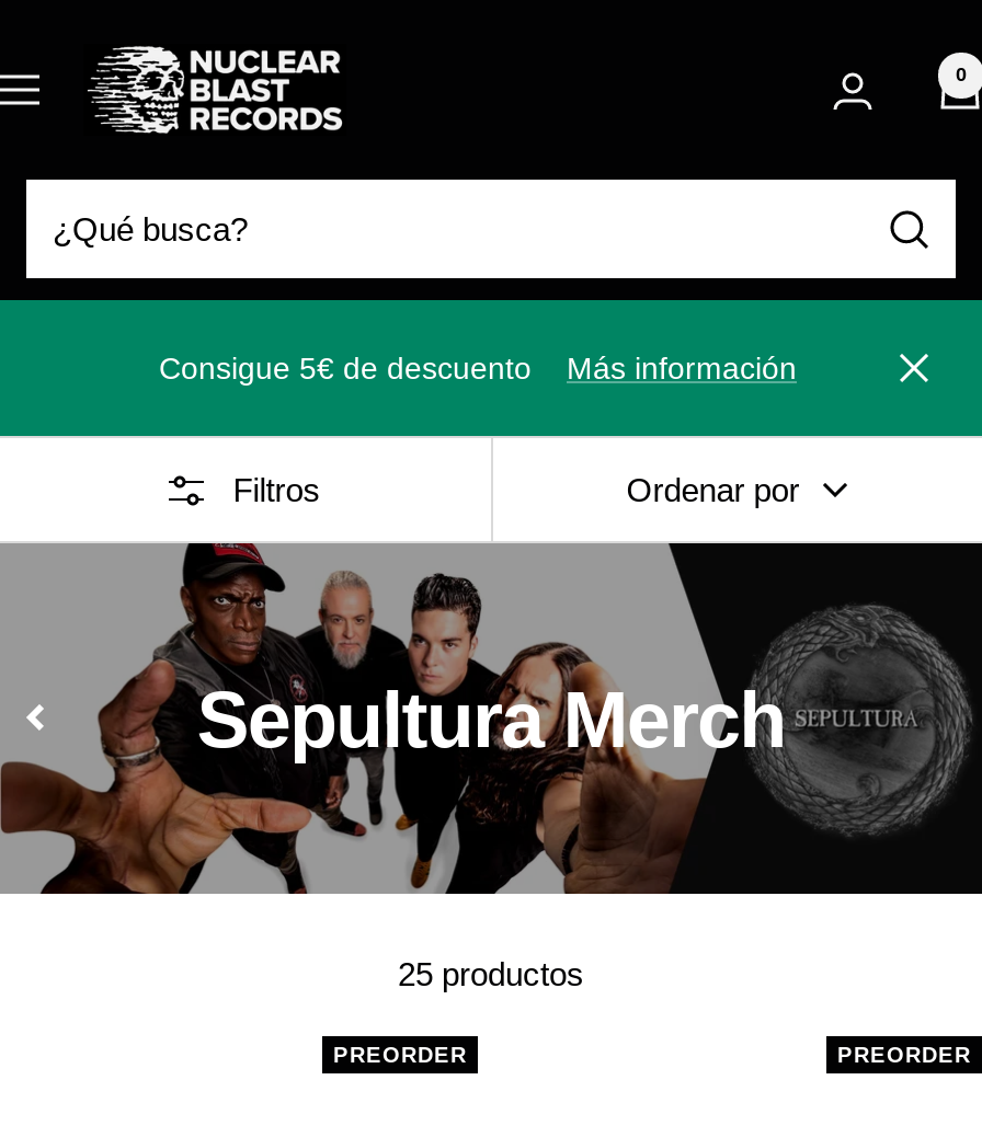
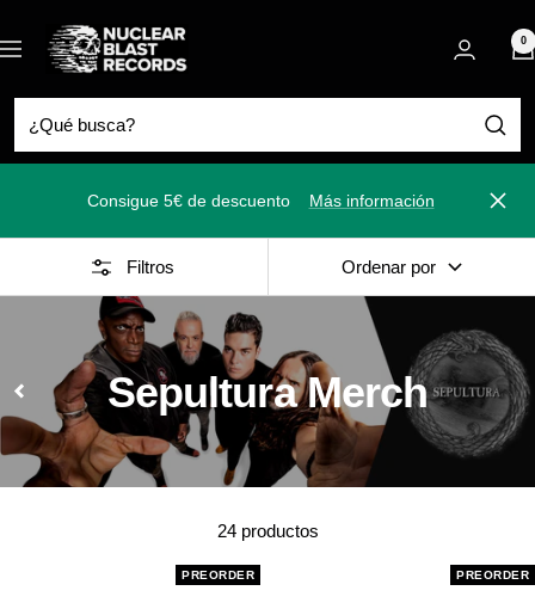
- 25 productos
+ 24 productos
